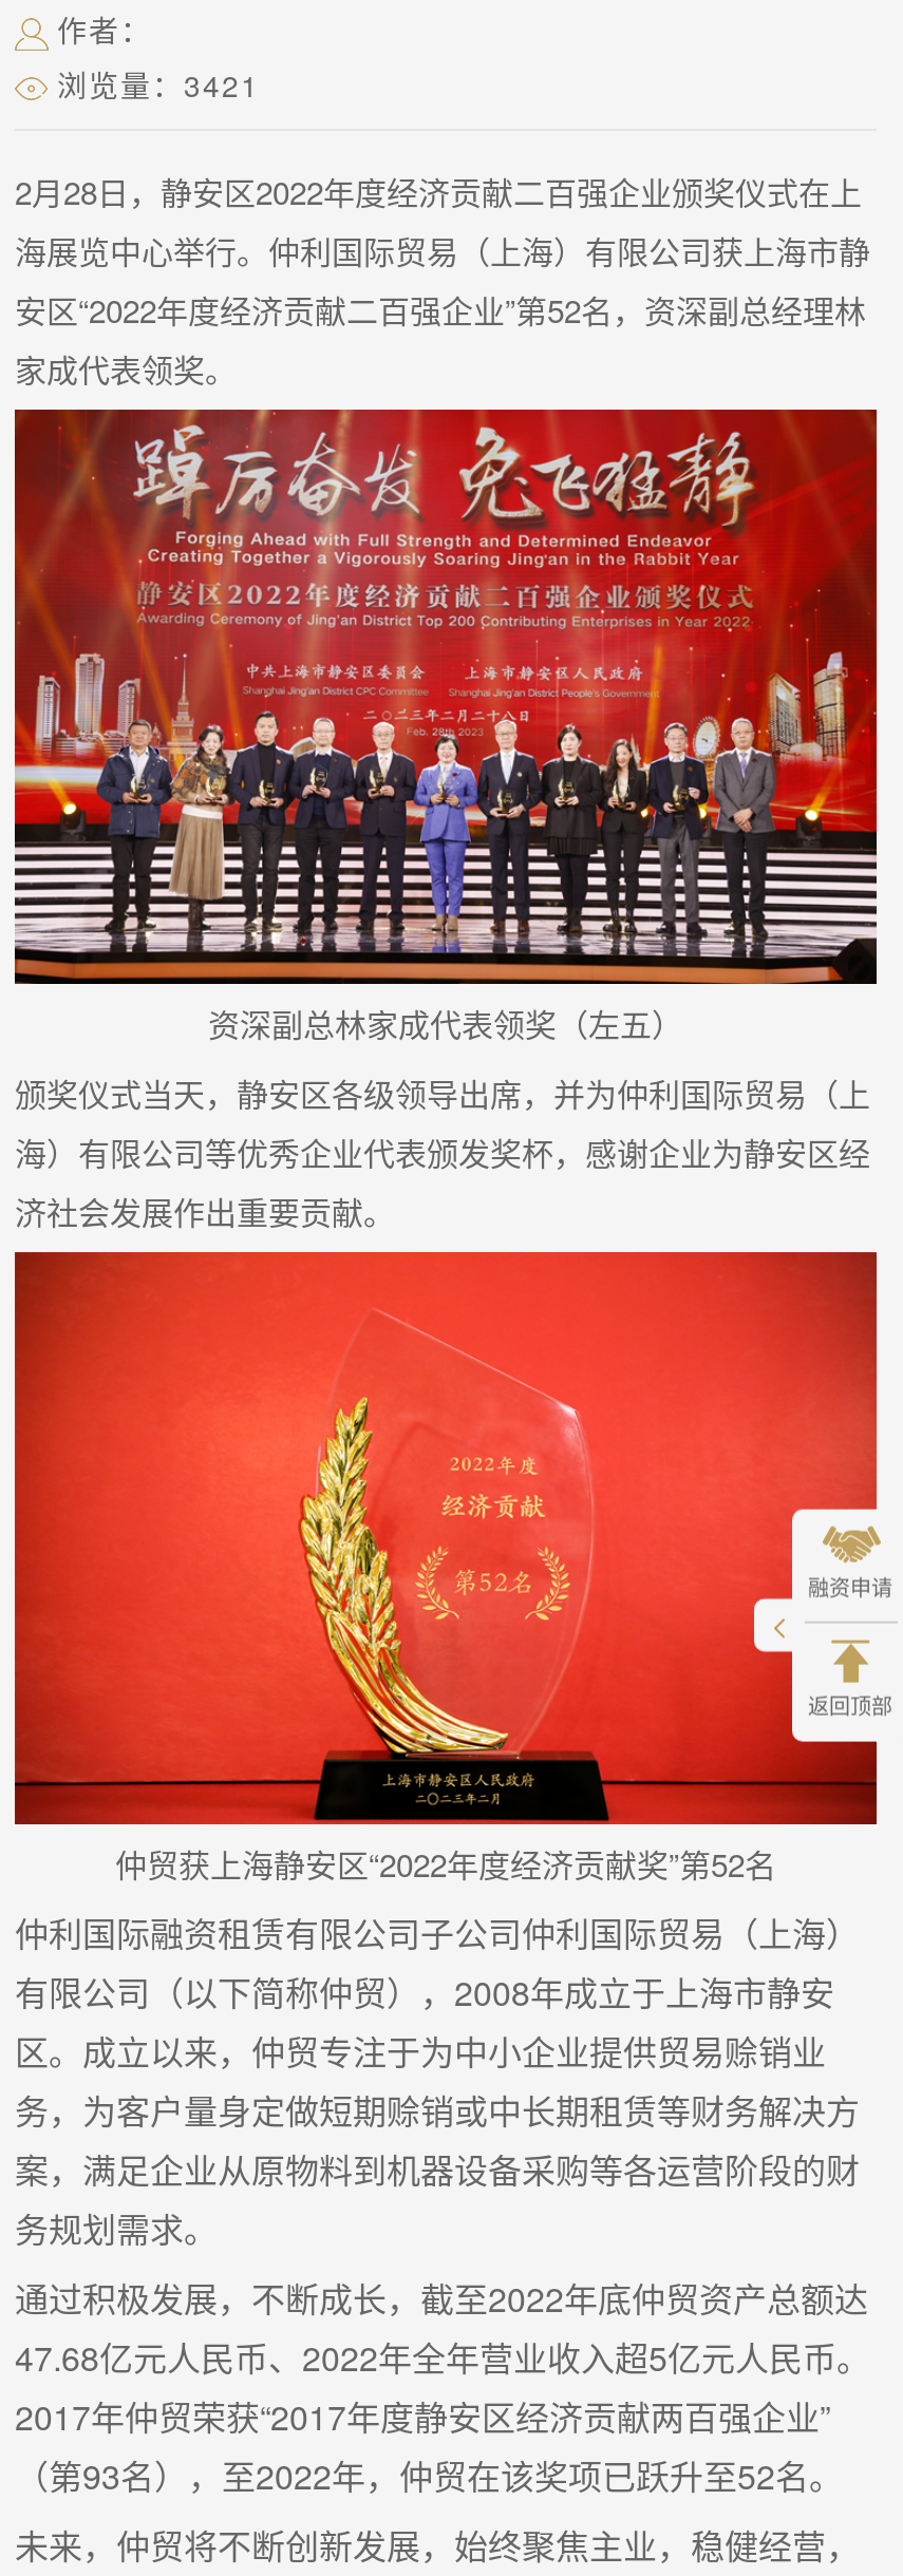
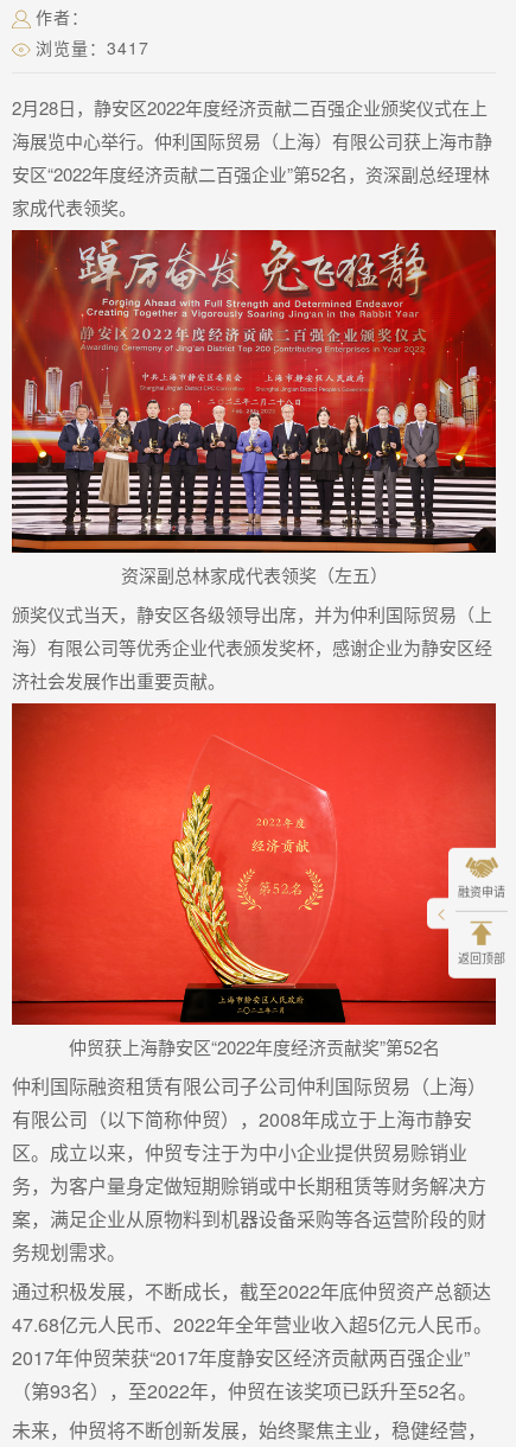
- 浏览量：3421
+ 浏览量：3417
